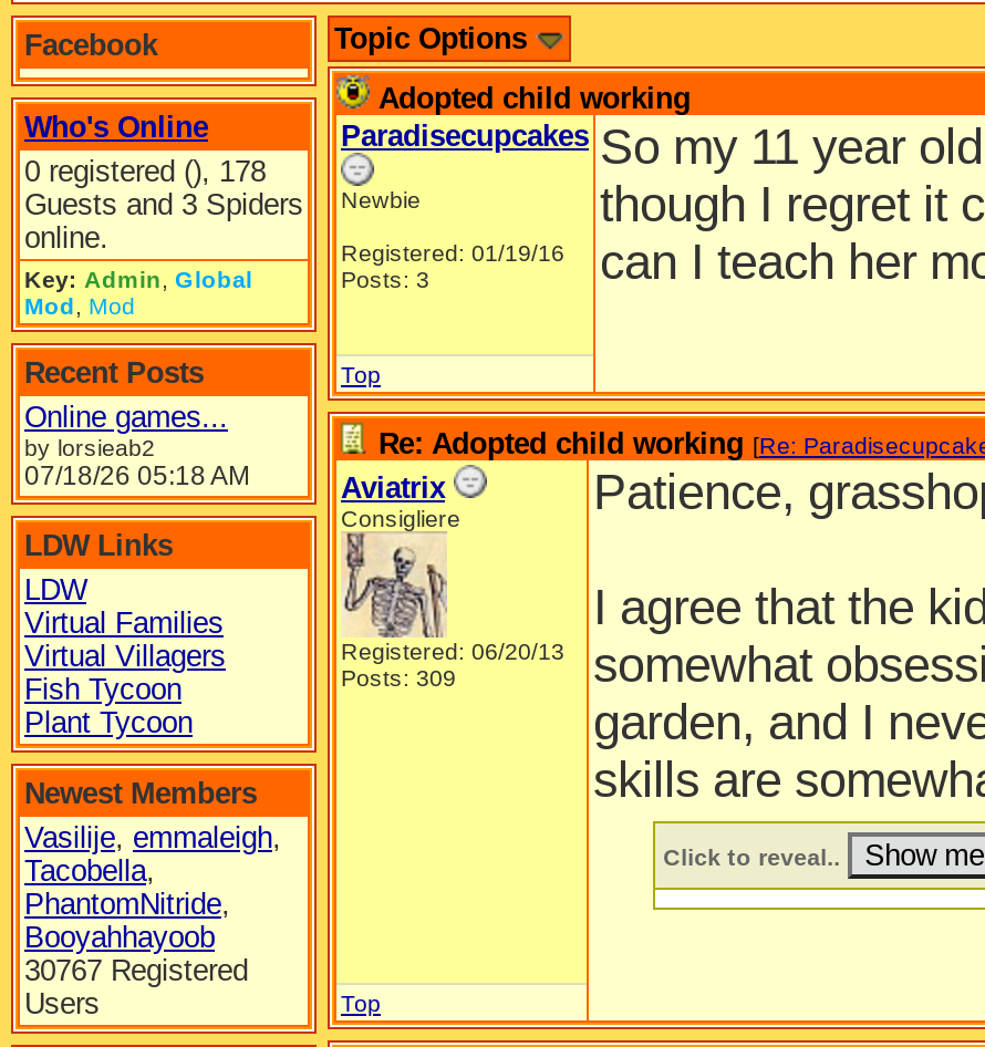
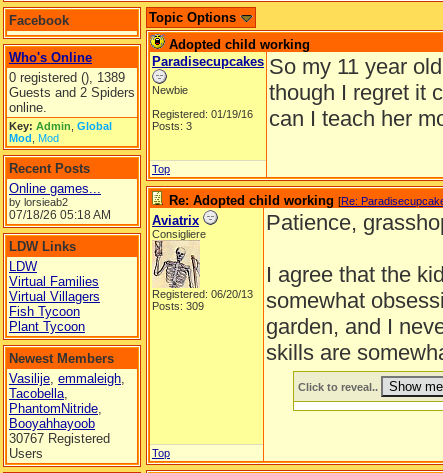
- 0 registered (), 178
+ 0 registered (), 1389

- Guests and 3 Spiders
+ Guests and 2 Spiders
